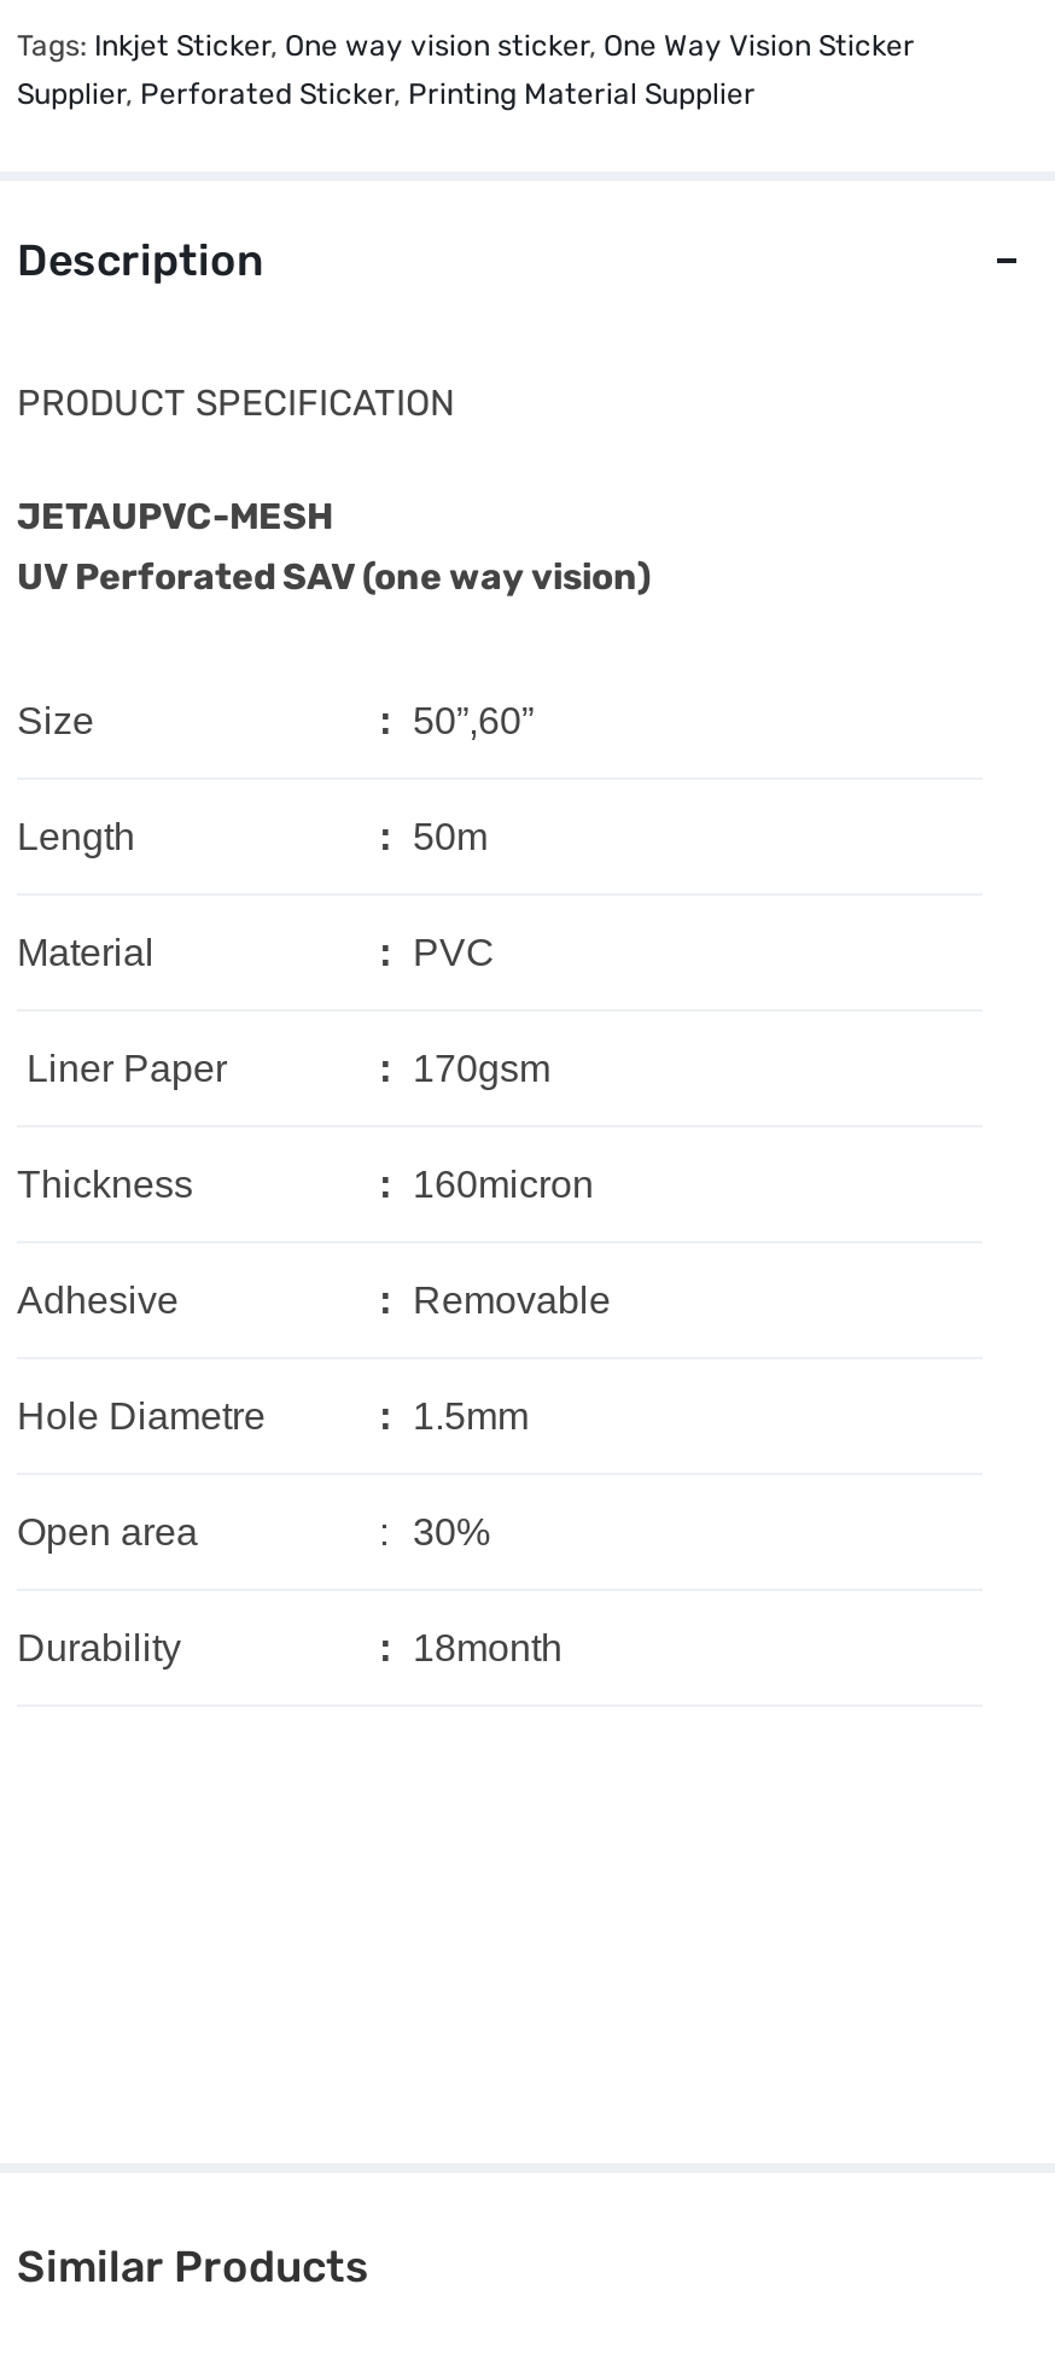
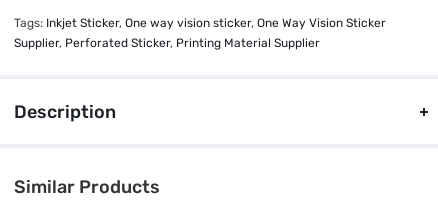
- PRODUCT SPECIFICATION
- JETAUPVC-MESH
- UV Perforated SAV (one way vision)
- Size
- : 50”,60”
- Length
- : 50m
- Material
- : PVC
- Liner Paper
- : 170gsm
- Thickness
- : 160micron
- Adhesive
- : Removable
- Hole Diametre
- : 1.5mm
- Open area
- : 30%
- Durability
- : 18month
